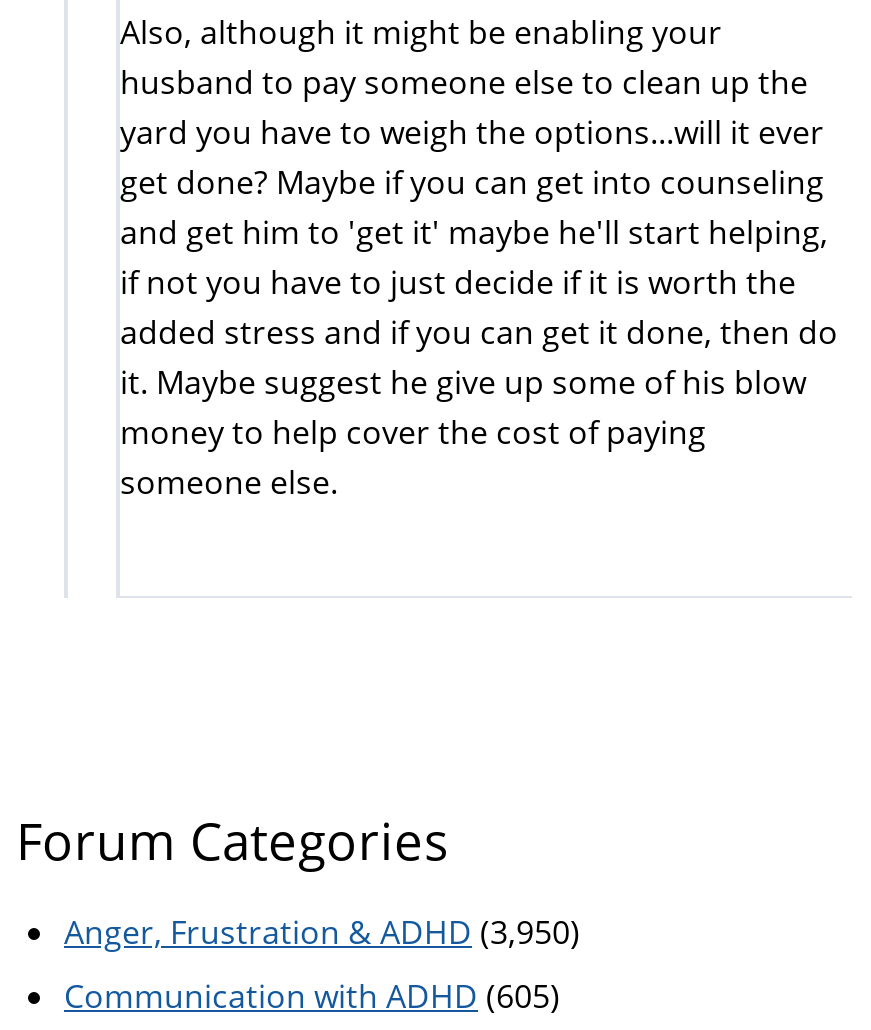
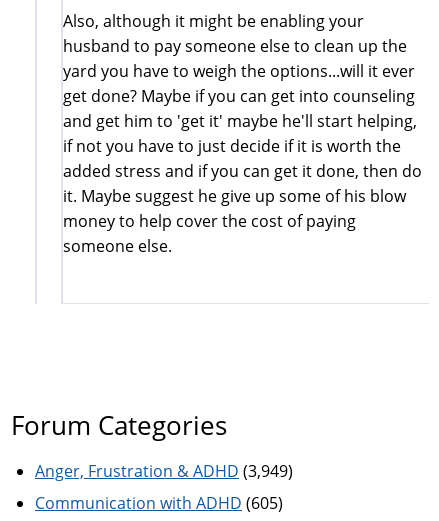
- Anger, Frustration & ADHD (3,950)
+ Anger, Frustration & ADHD (3,949)
